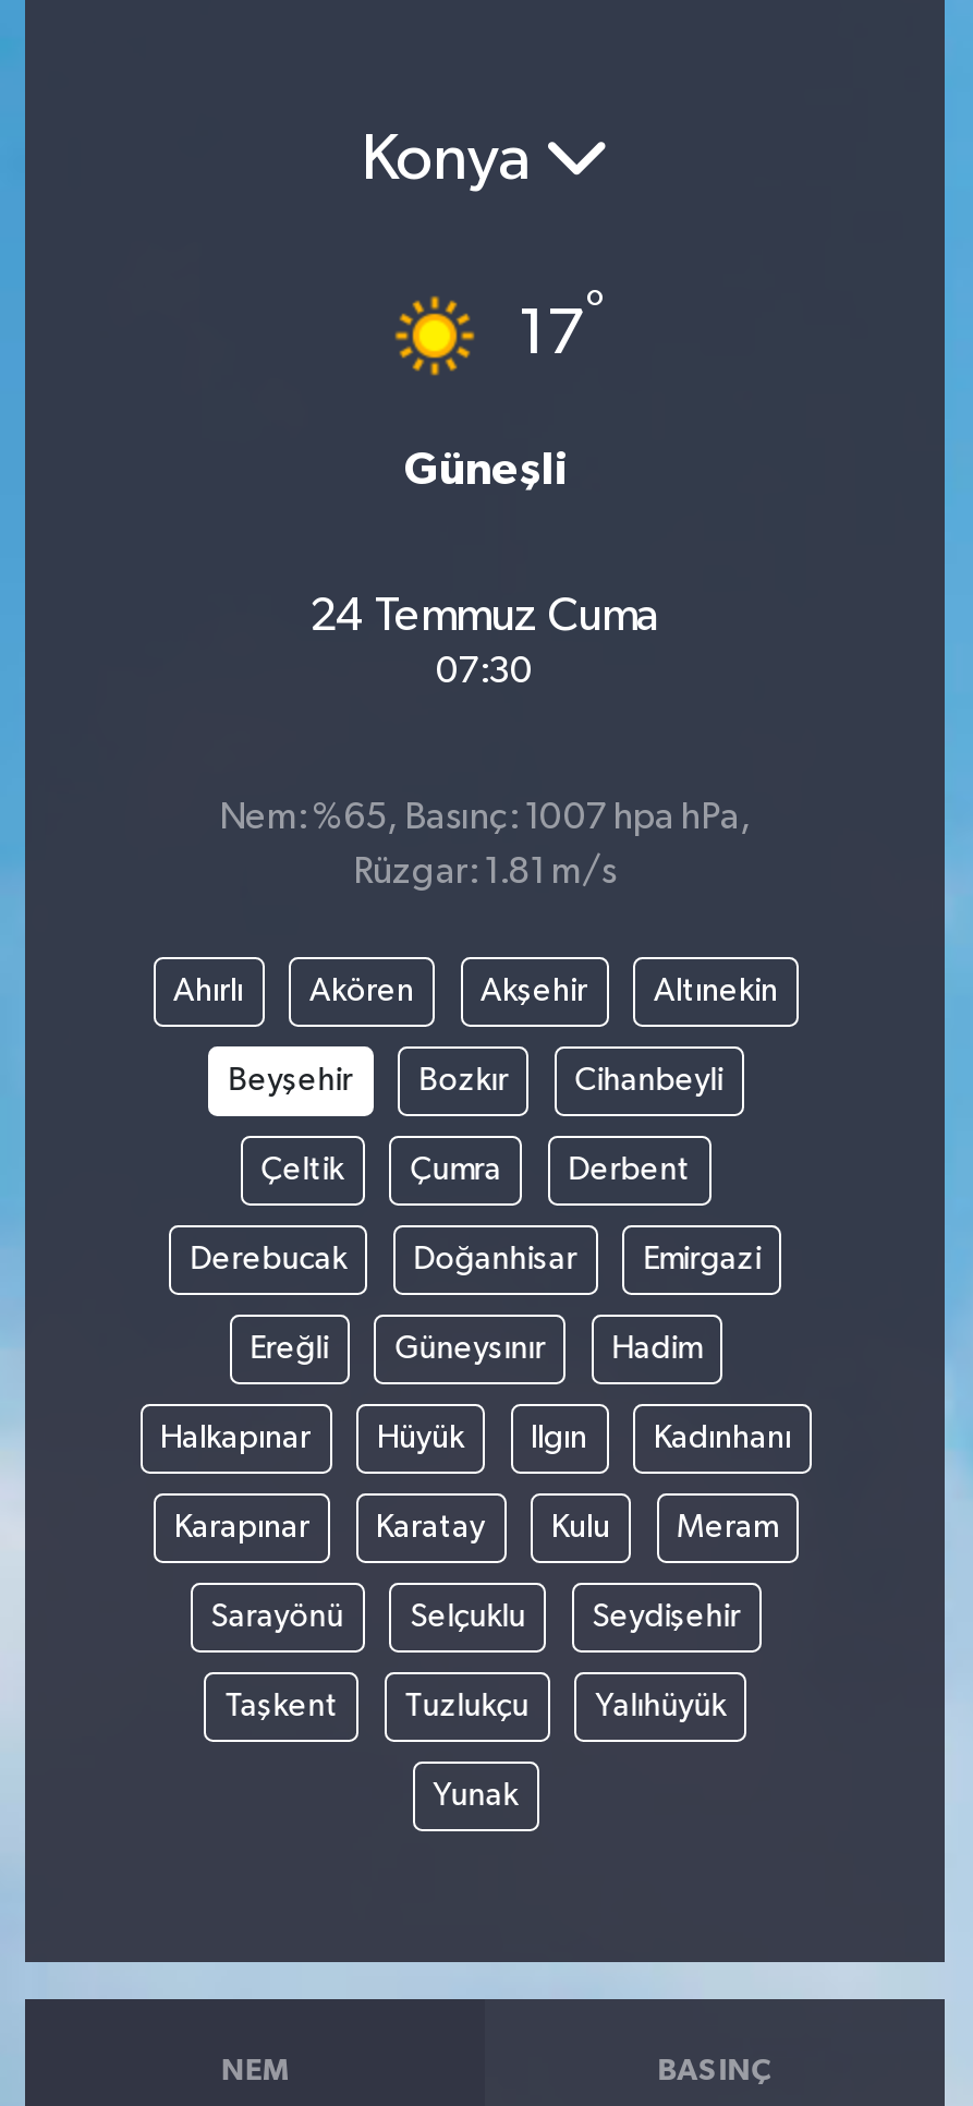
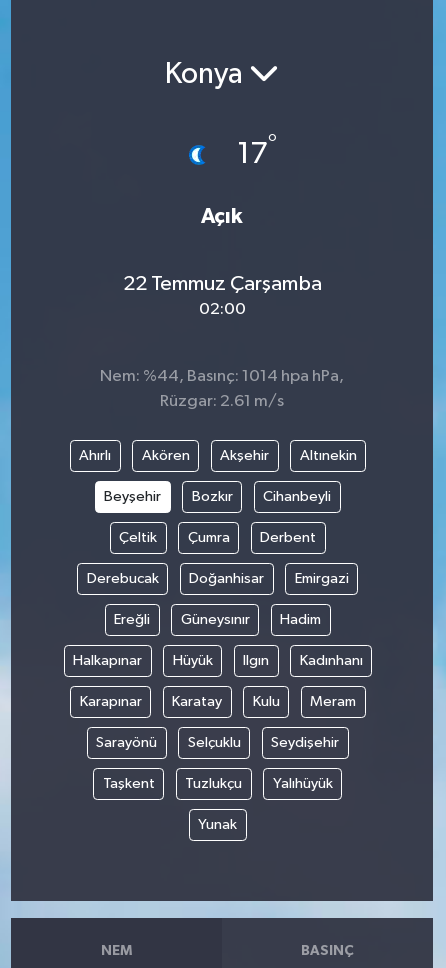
- [image]
- Güneşli
+ [image]
+ Açık

- 24 Temmuz Cuma
- 07:30
+ 22 Temmuz Çarşamba
+ 02:00

- Nem: %65, Basınç: 1007 hpa hPa,
+ Nem: %44, Basınç: 1014 hpa hPa,

- Rüzgar: 1.81 m/s
+ Rüzgar: 2.61 m/s
